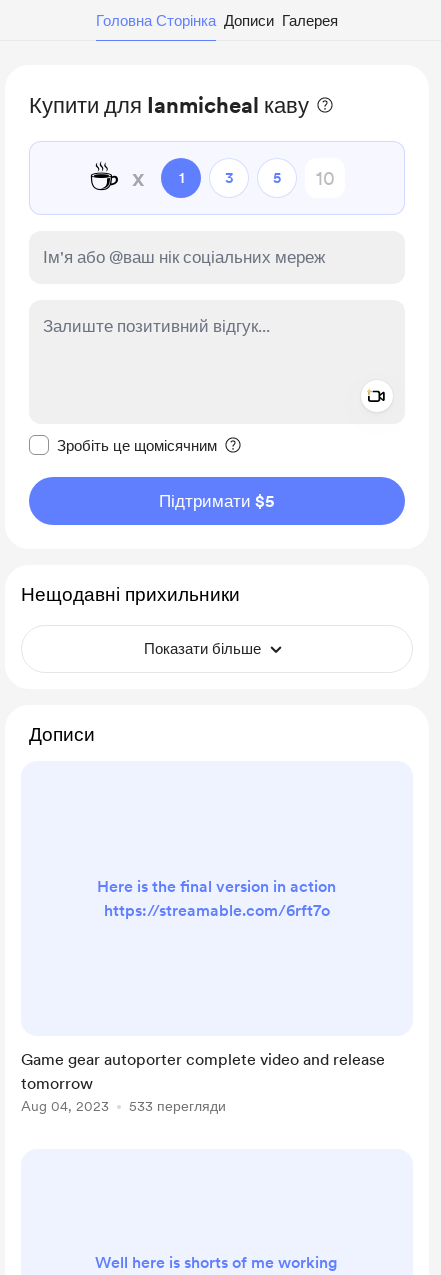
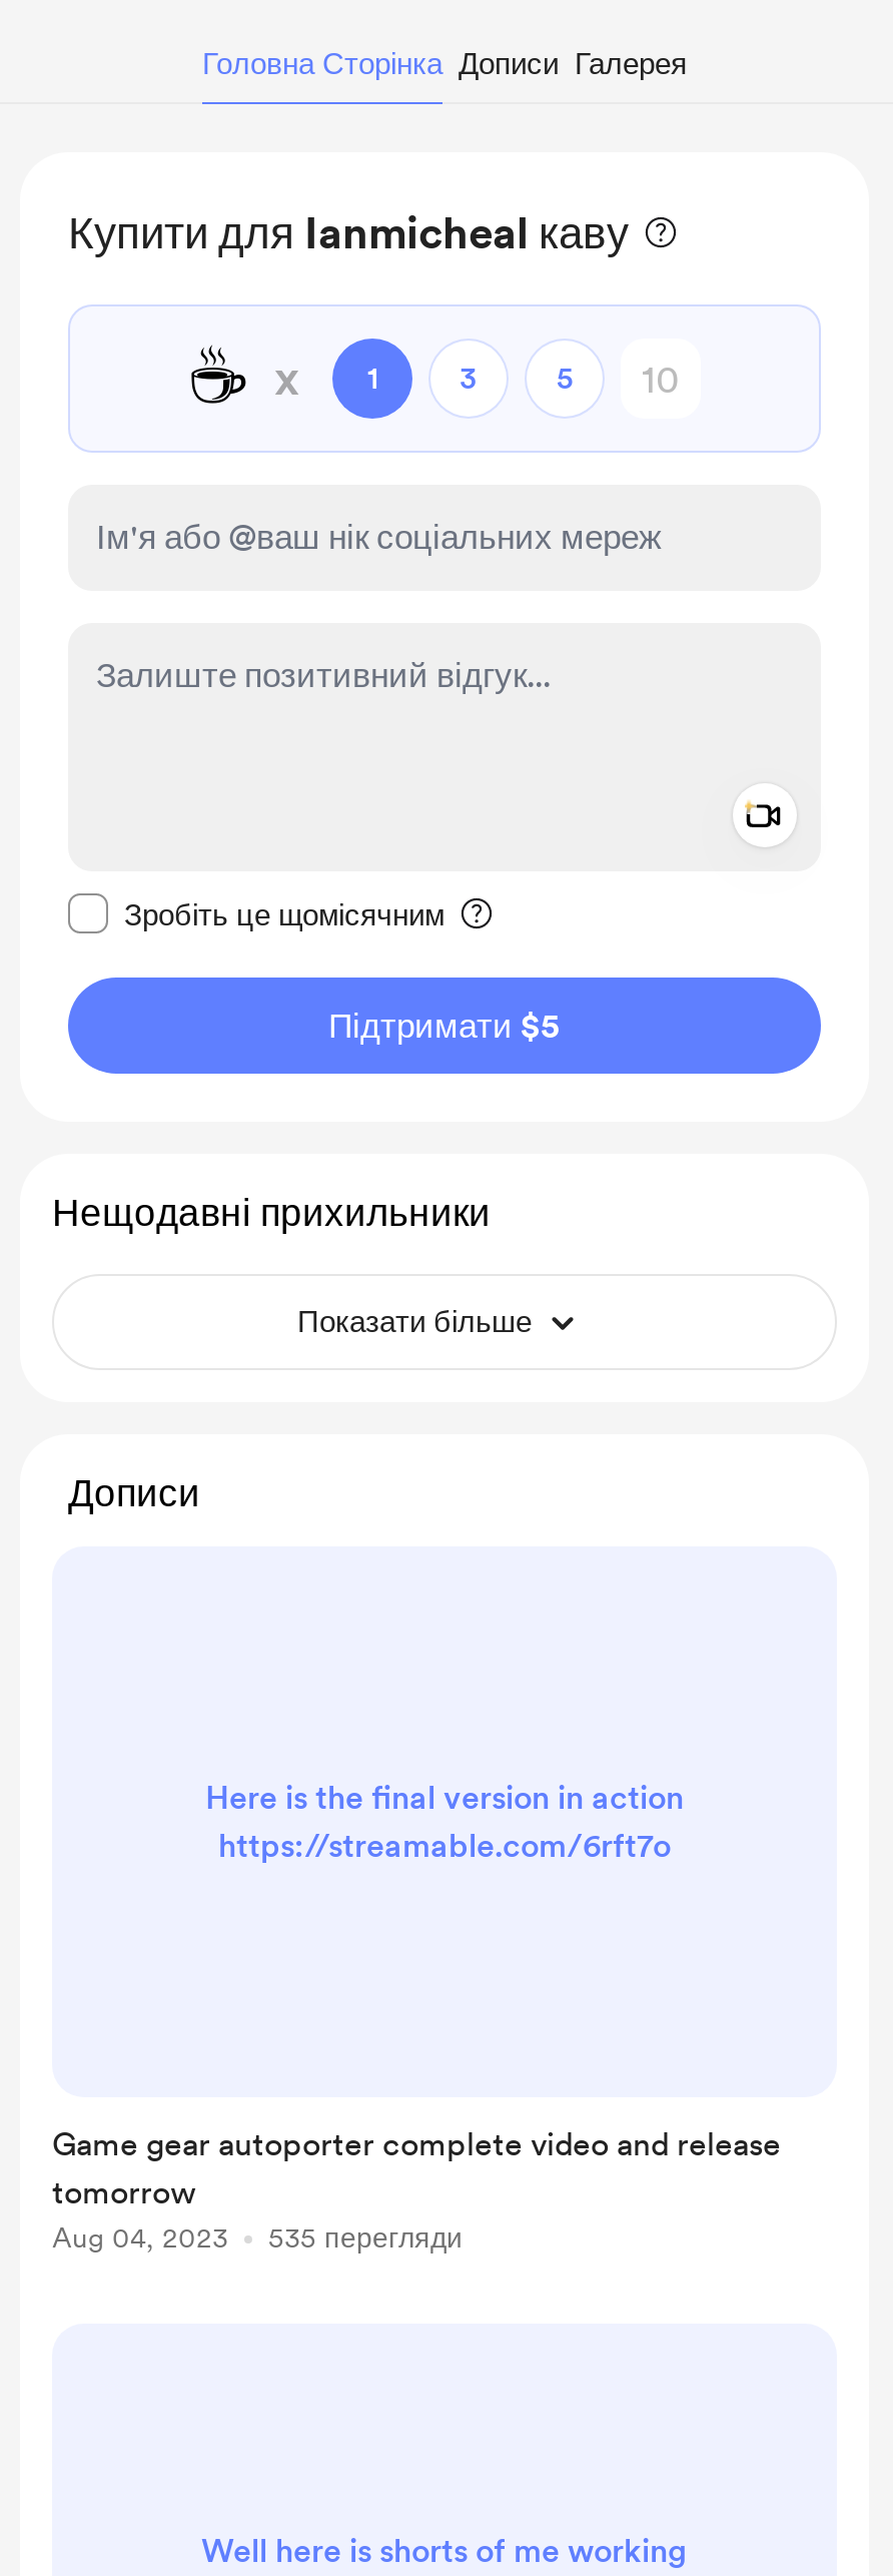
- Aug 04, 2023 533 перегляди
+ Aug 04, 2023 535 перегляди
